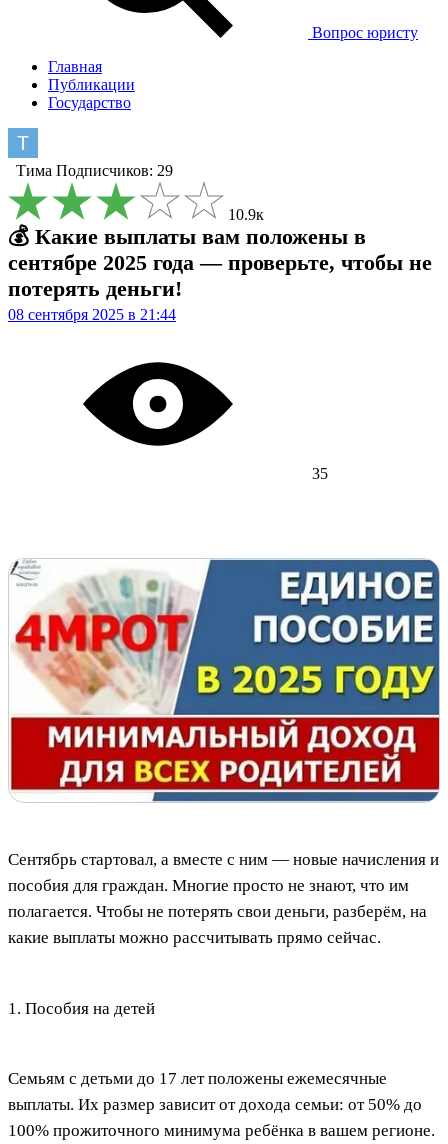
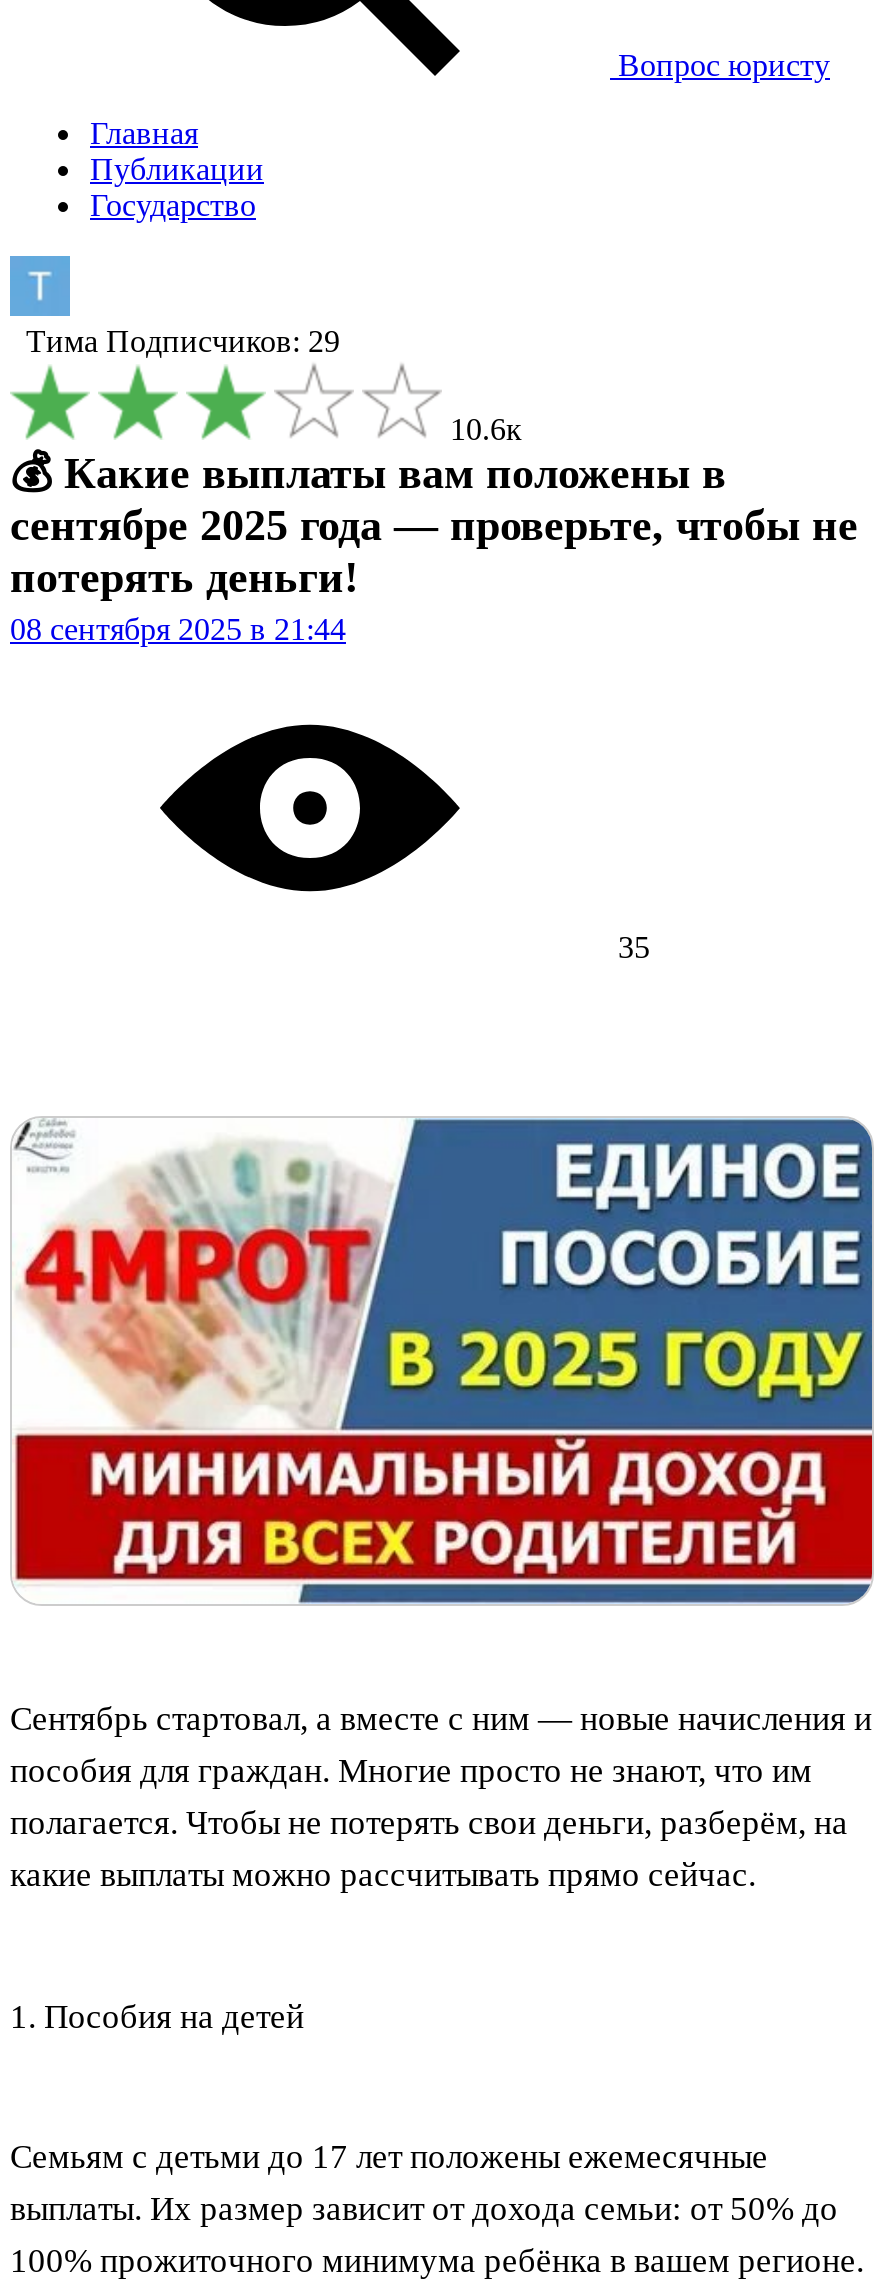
- 10.9к
+ 10.6к
